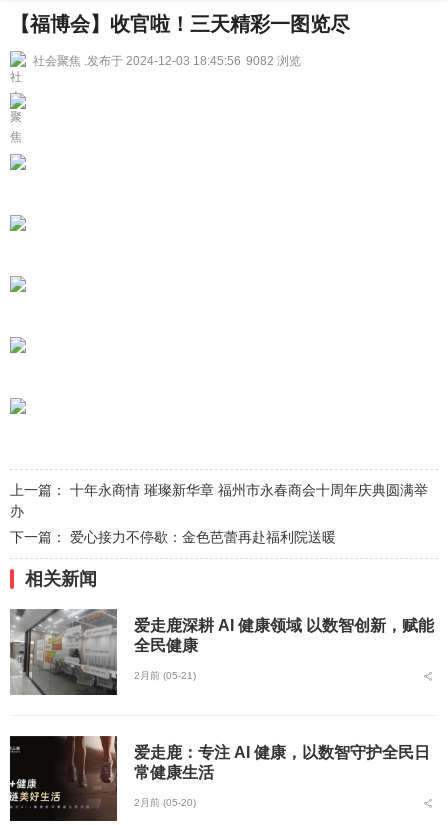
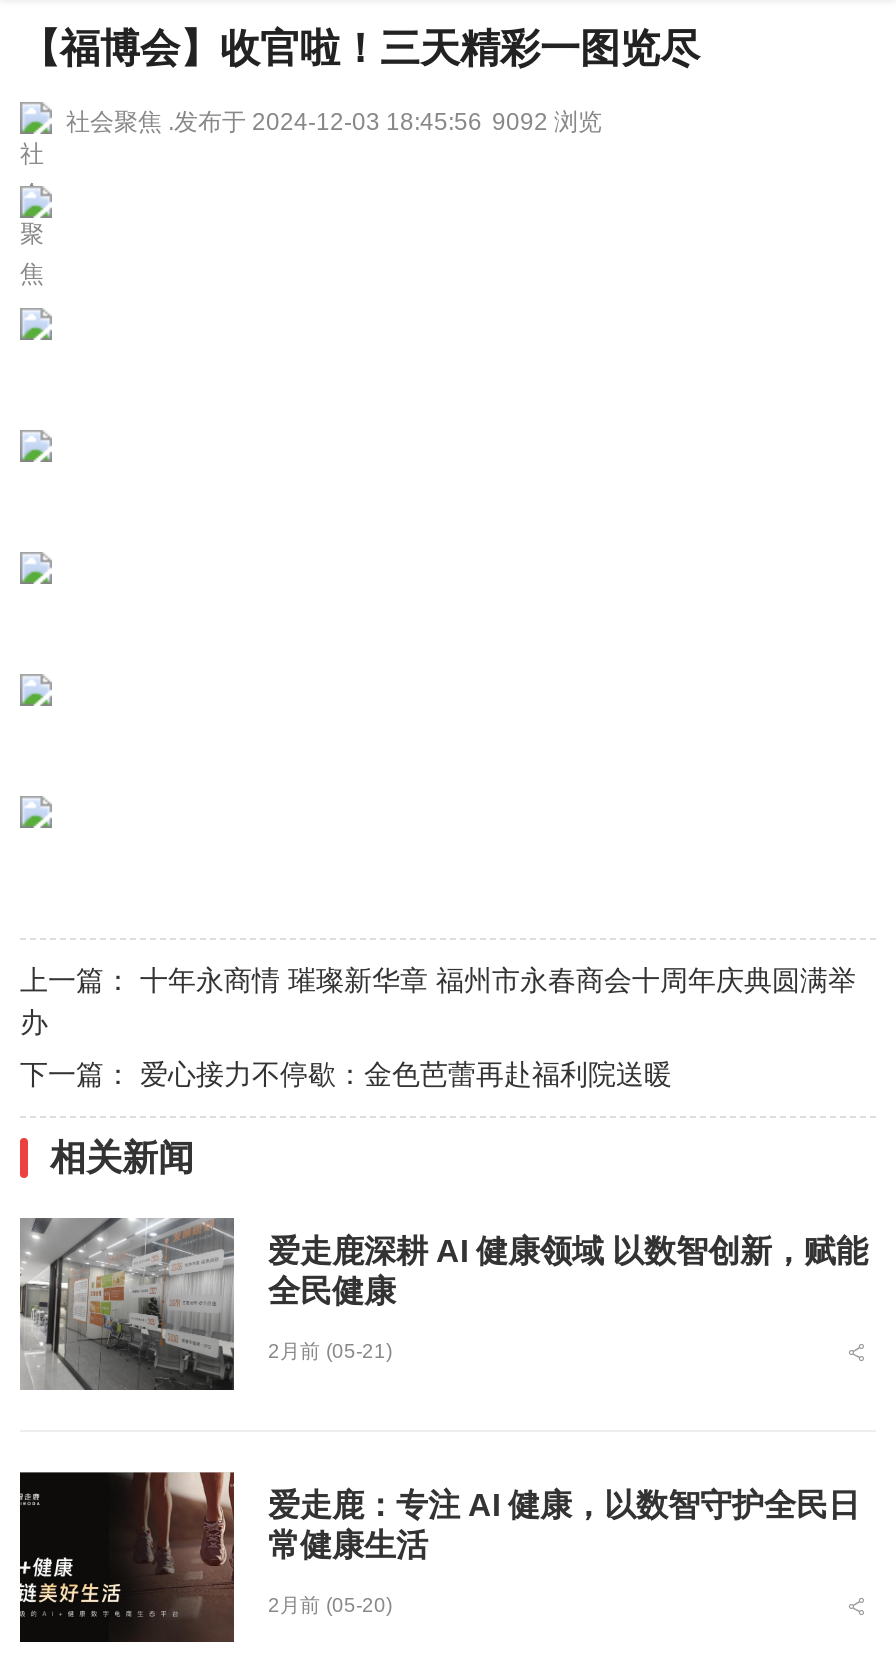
- 社会聚焦 .发布于 2024-12-03 18:45:56 9082 浏览
+ 社会聚焦 .发布于 2024-12-03 18:45:56 9092 浏览
